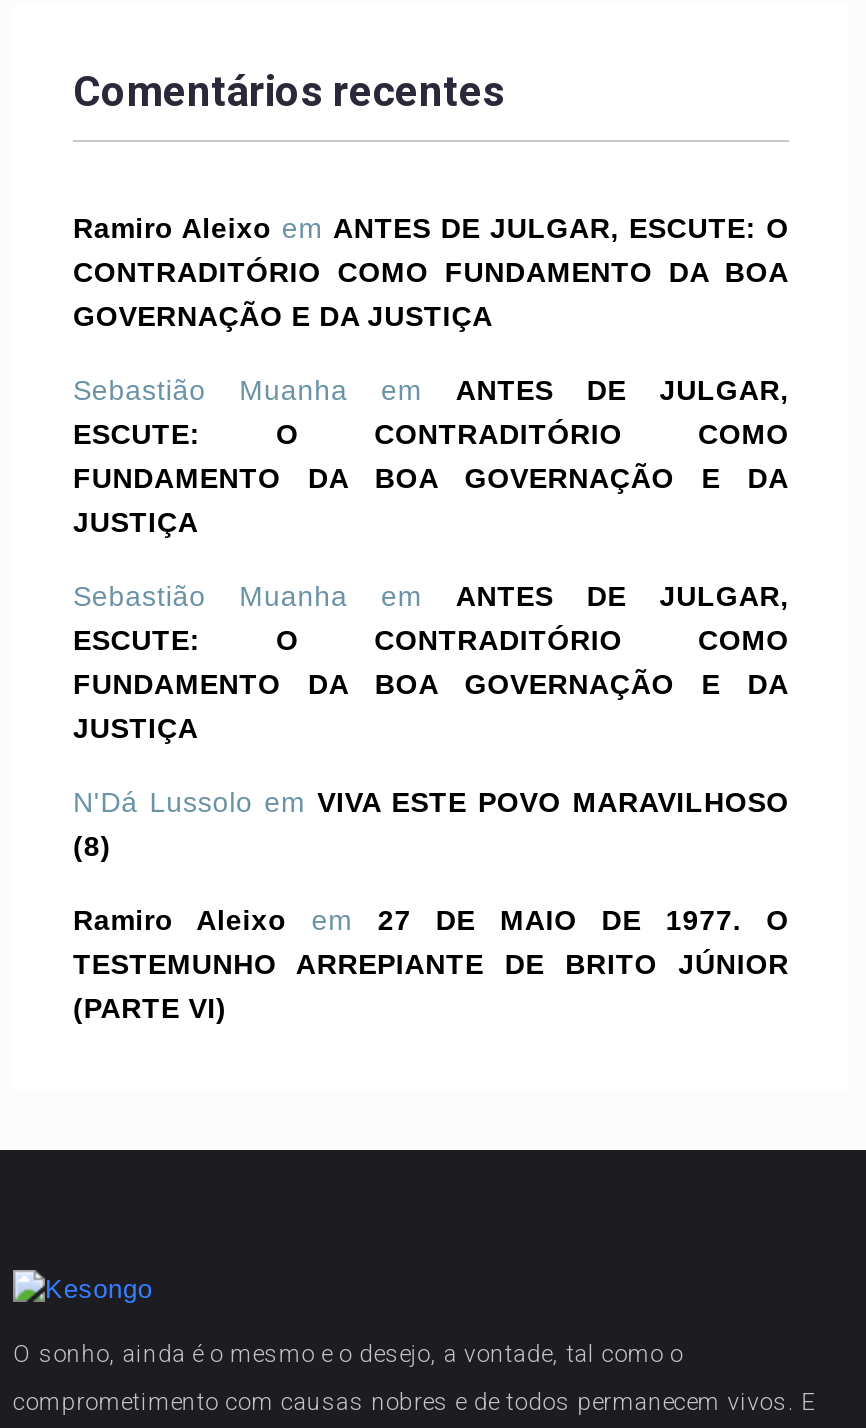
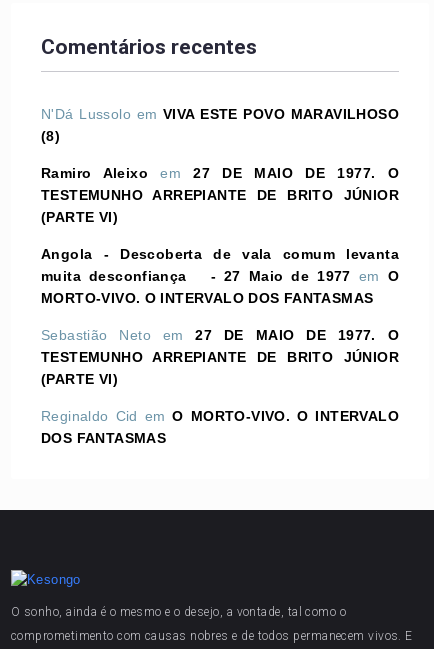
- Ramiro Aleixo em ANTES DE JULGAR, ESCUTE: O
- CONTRADITÓRIO COMO FUNDAMENTO DA BOA
- GOVERNAÇÃO E DA JUSTIÇA
- Sebastião Muanha em ANTES DE JULGAR,
- ESCUTE: O CONTRADITÓRIO COMO
- FUNDAMENTO DA BOA GOVERNAÇÃO E DA
- JUSTIÇA
- Sebastião Muanha em ANTES DE JULGAR,
- ESCUTE: O CONTRADITÓRIO COMO
- FUNDAMENTO DA BOA GOVERNAÇÃO E DA
- JUSTIÇA

moved up: N'Dá Lussolo em VIVA ESTE POVO MARAVILHOSO | (8) | Ramiro Aleixo em 27 DE MAIO DE 1977. O | TESTEMUNHO ARREPIANTE DE BRITO JÚNIOR | (PARTE VI)

+ Angola - Descoberta de vala comum levanta
+ muita desconfiança - 27 Maio de 1977 em O
+ MORTO-VIVO. O INTERVALO DOS FANTASMAS
+ Sebastião Neto em 27 DE MAIO DE 1977. O
+ TESTEMUNHO ARREPIANTE DE BRITO JÚNIOR
+ (PARTE VI)
+ Reginaldo Cid em O MORTO-VIVO. O INTERVALO
+ DOS FANTASMAS
